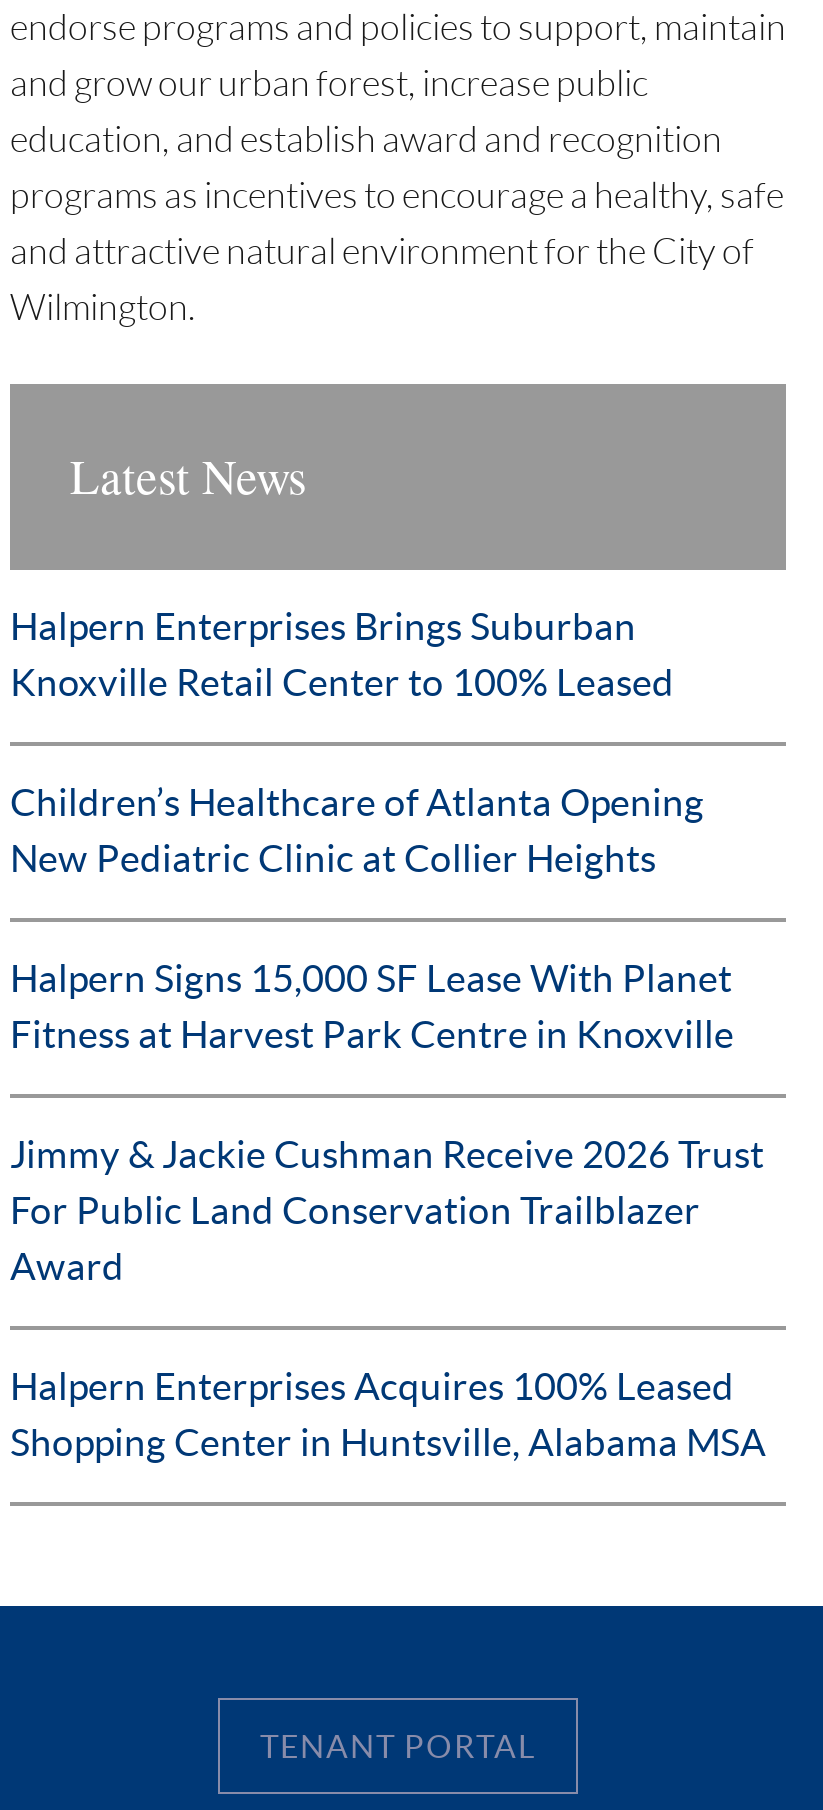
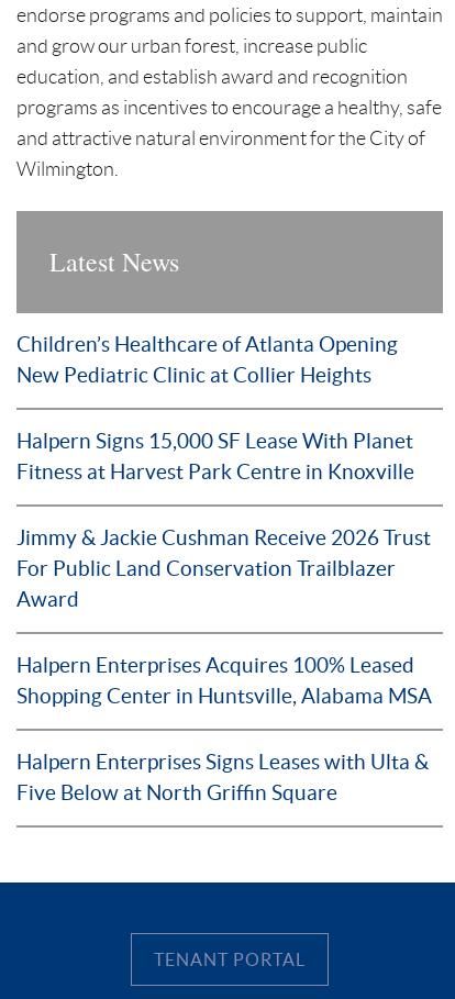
- Halpern Enterprises Brings Suburban
- Knoxville Retail Center to 100% Leased

moved up: Children’s Healthcare of Atlanta Opening | New Pediatric Clinic at Collier Heights | Halpern Signs 15,000 SF Lease With Planet | ... | Halpern Enterprises Acquires 100% Leased | Shopping Center in Huntsville, Alabama MSA

+ Halpern Enterprises Signs Leases with Ulta &
+ Five Below at North Griffin Square
